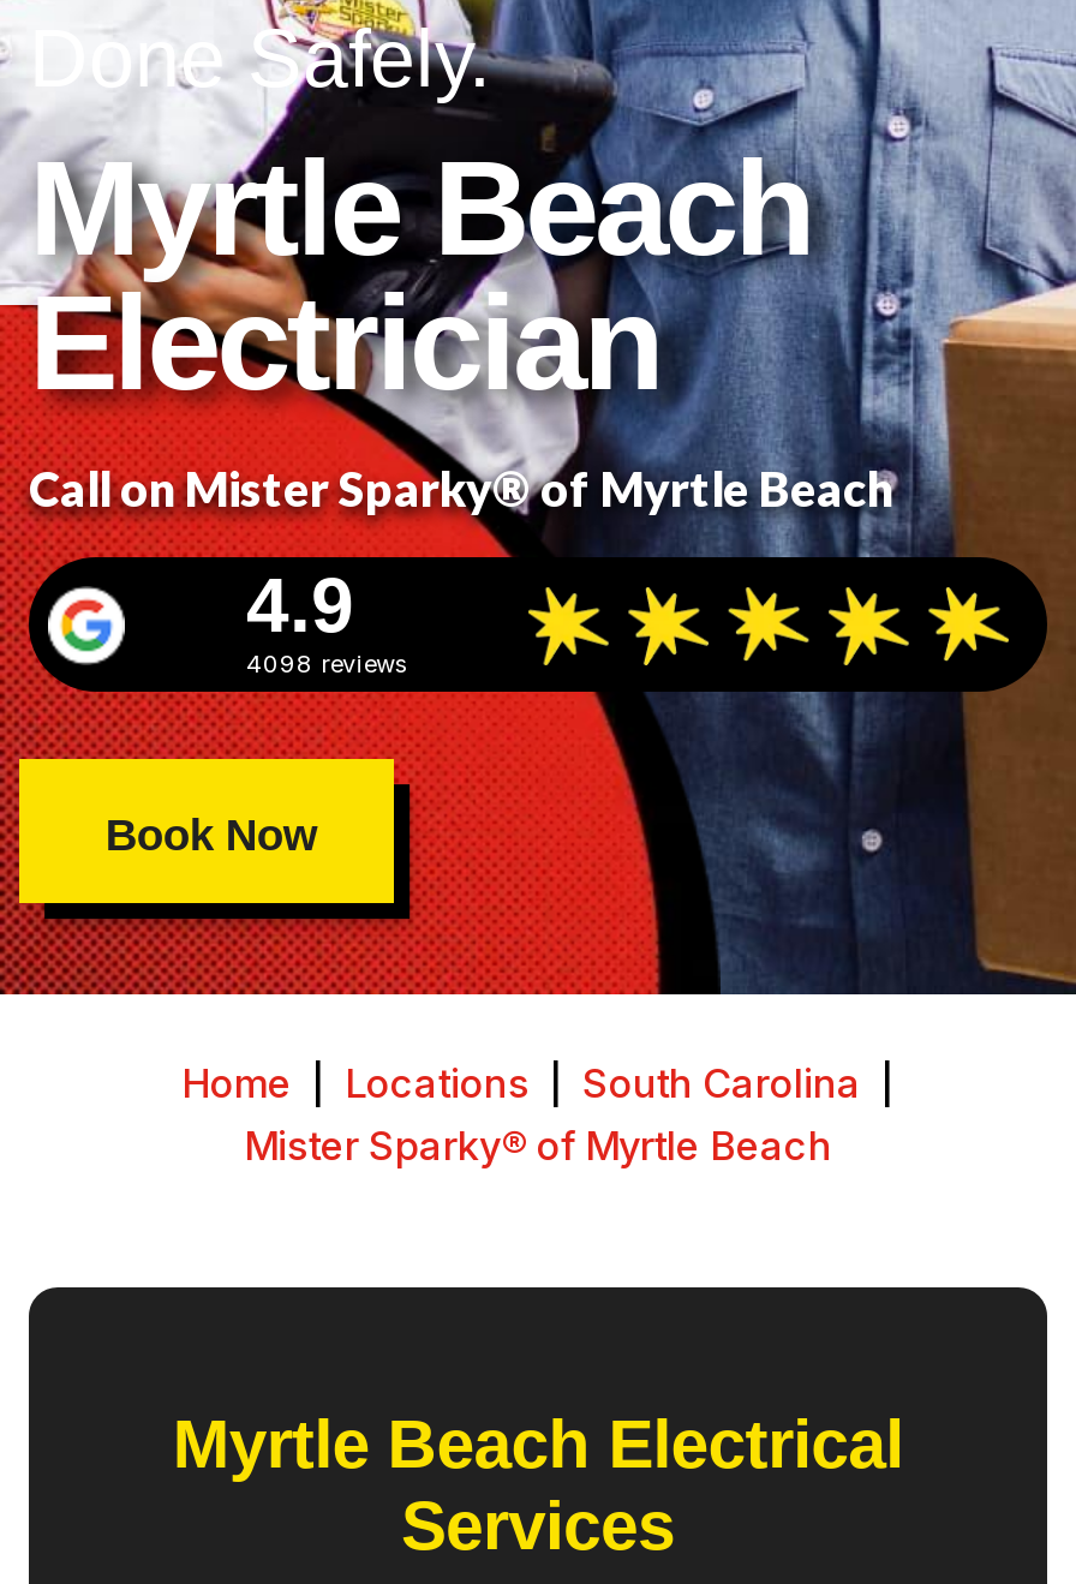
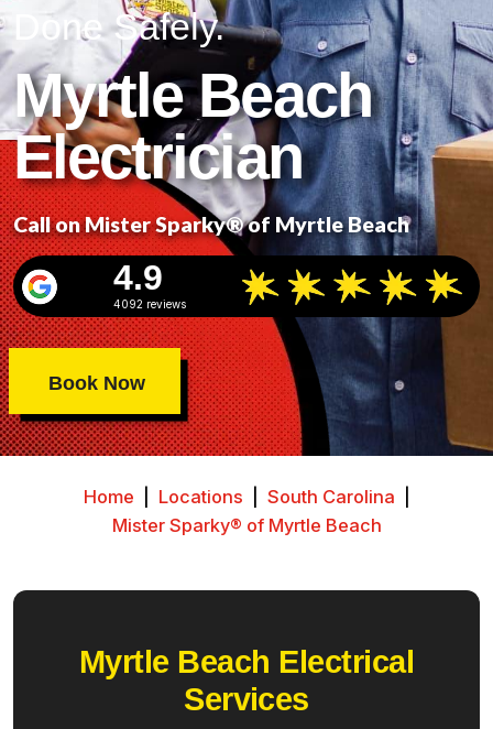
- 4098 reviews
+ 4092 reviews
